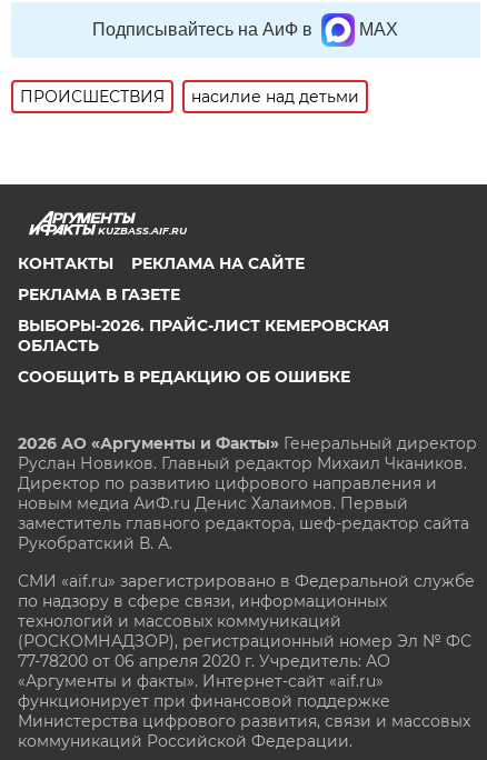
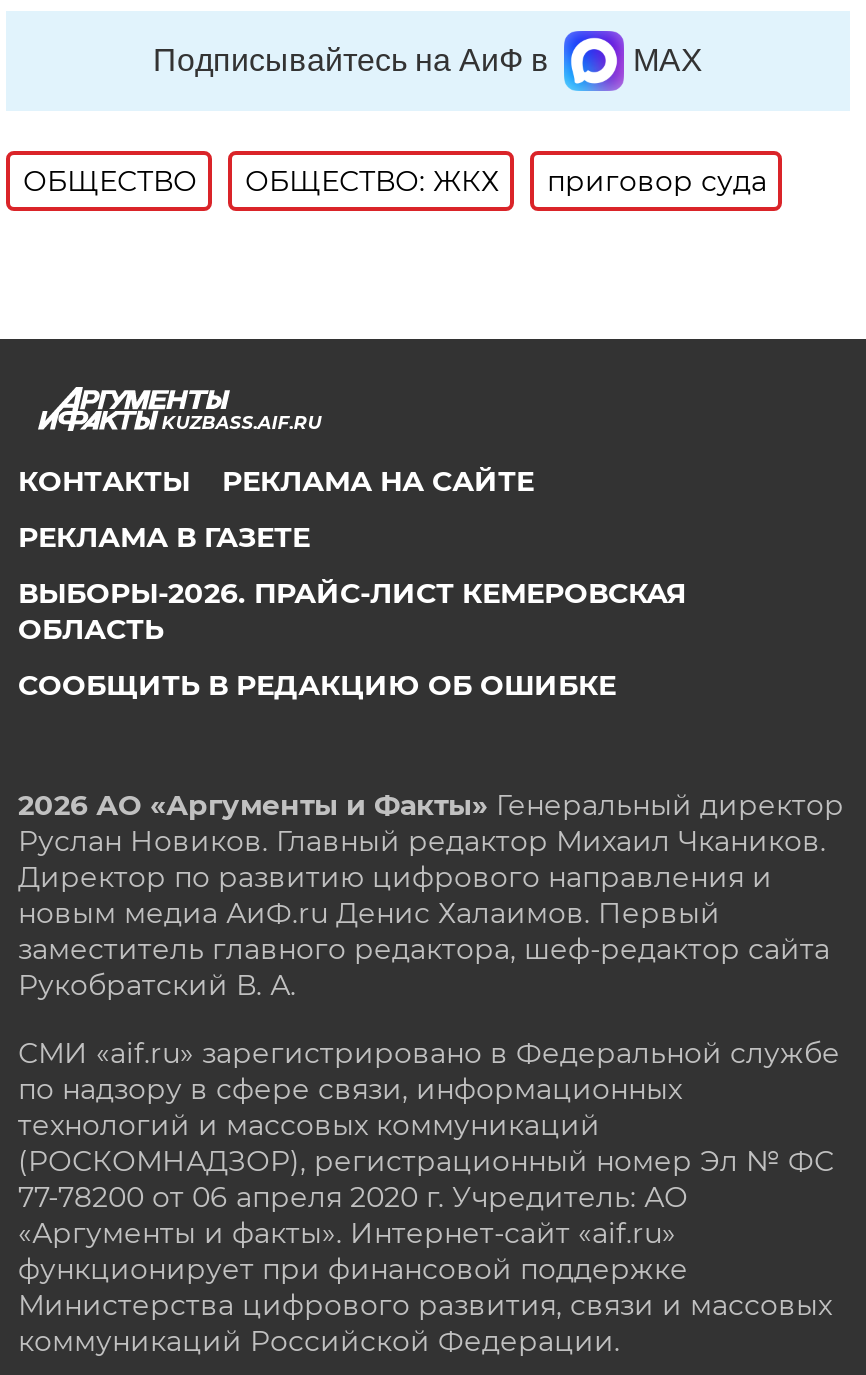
- ПРОИСШЕСТВИЯ
- насилие над детьми
+ ОБЩЕСТВО
+ ОБЩЕСТВО: ЖКХ
+ приговор суда
